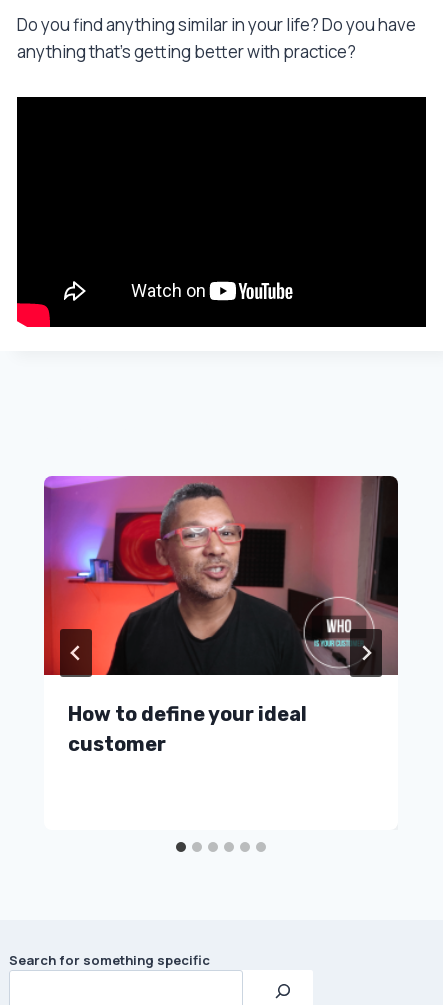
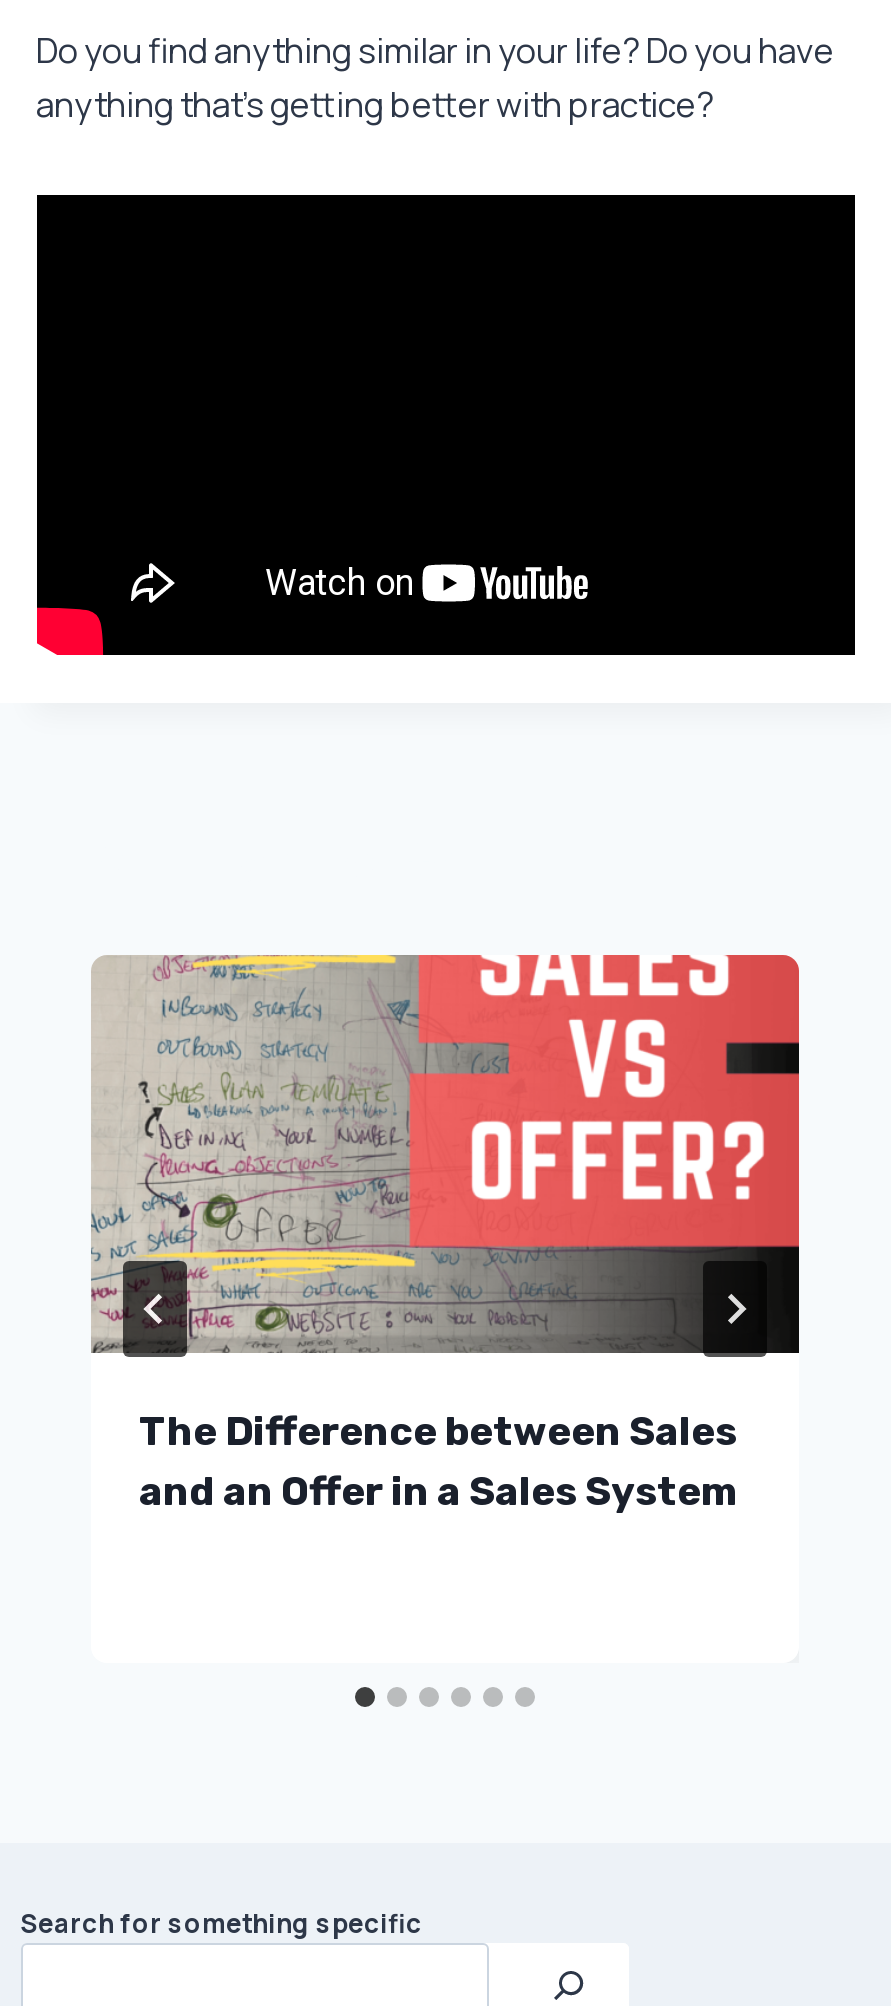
- [image]
- How to define your ideal
- customer
+ [image]
+ The Difference between Sales
+ and an Offer in a Sales System
